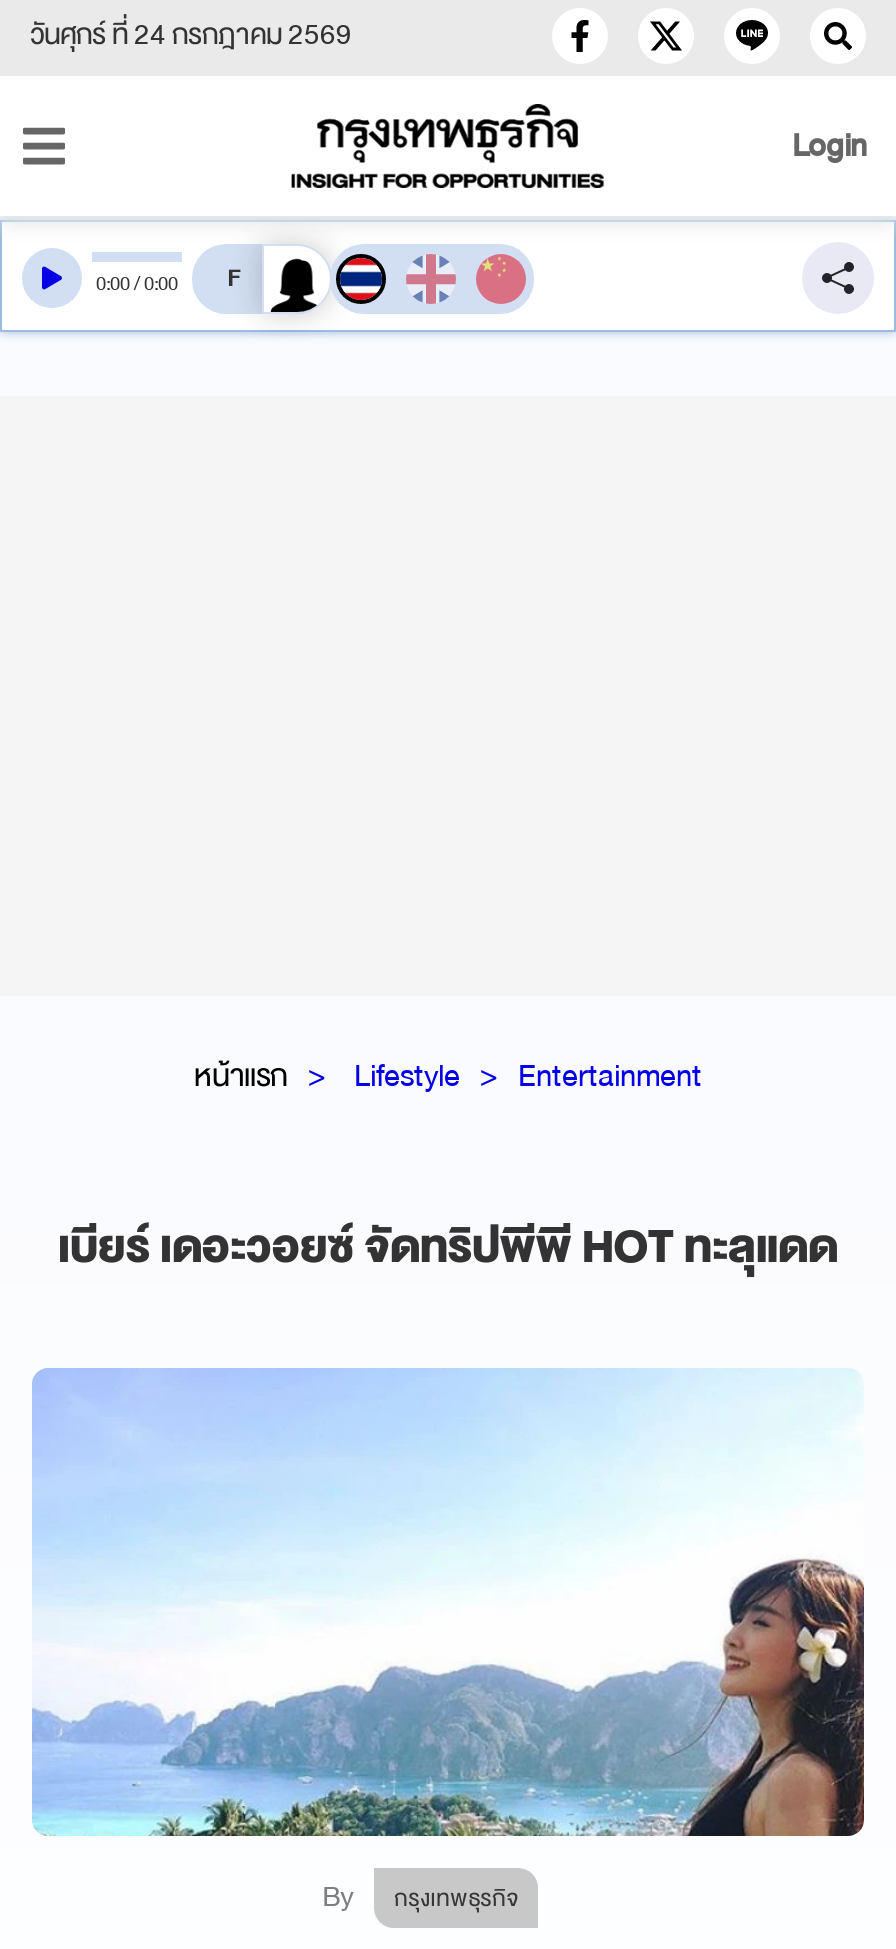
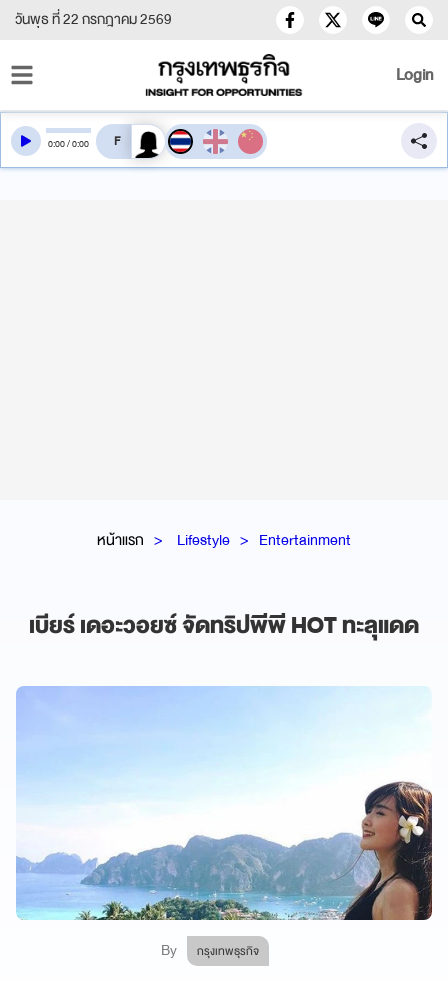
- วันศุกร์ ที่ 24 กรกฎาคม 2569
+ วันพุธ ที่ 22 กรกฎาคม 2569
